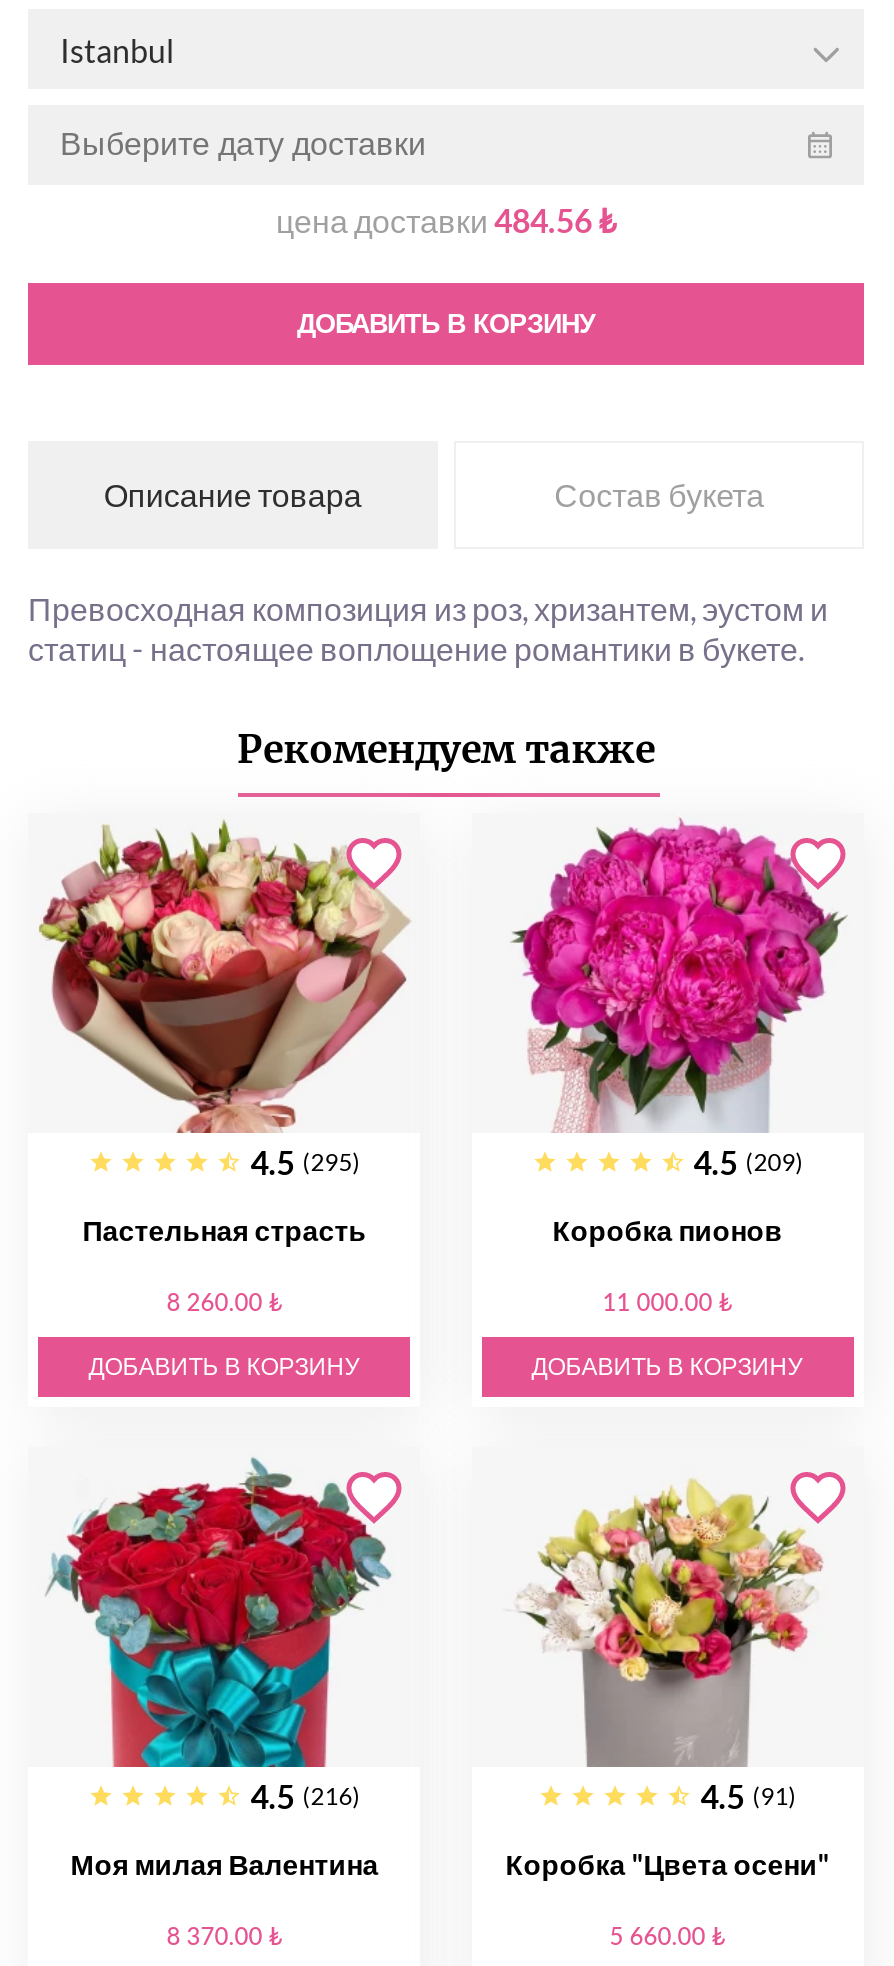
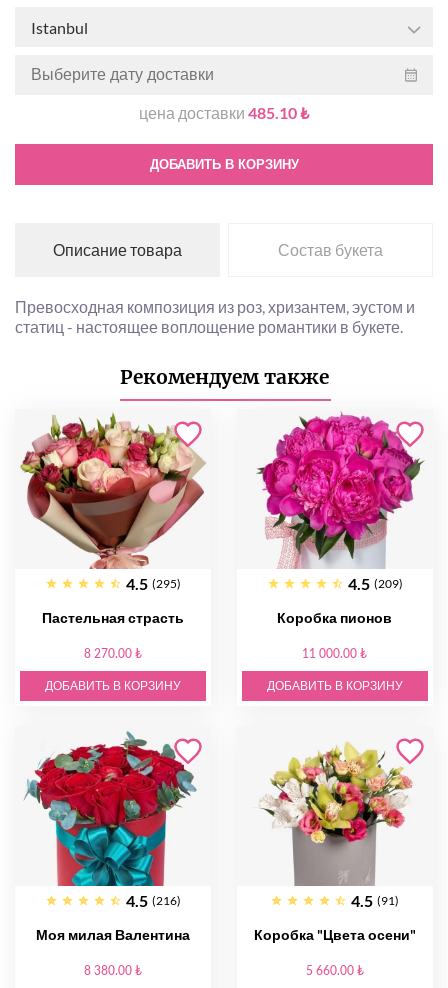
- цена доставки 484.56 ₺
+ цена доставки 485.10 ₺

- 8 260.00 ₺
+ 8 270.00 ₺

- 8 370.00 ₺
+ 8 380.00 ₺
